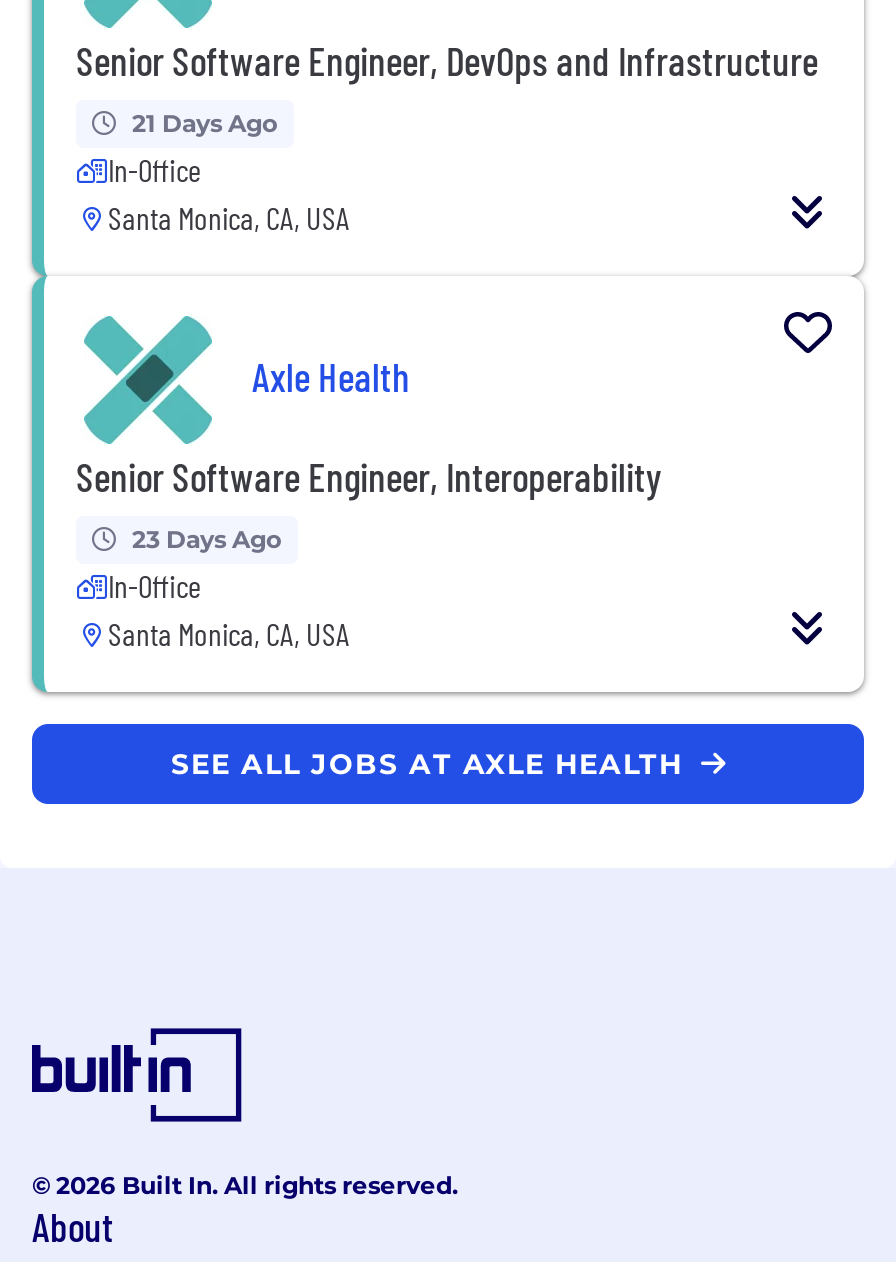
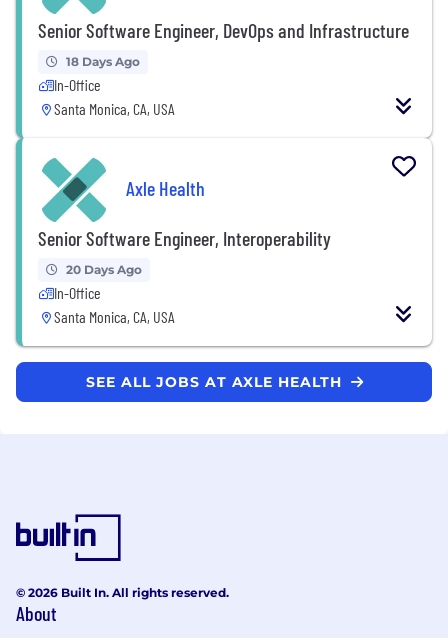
- 21 Days Ago
+ 18 Days Ago

- 23 Days Ago
+ 20 Days Ago
